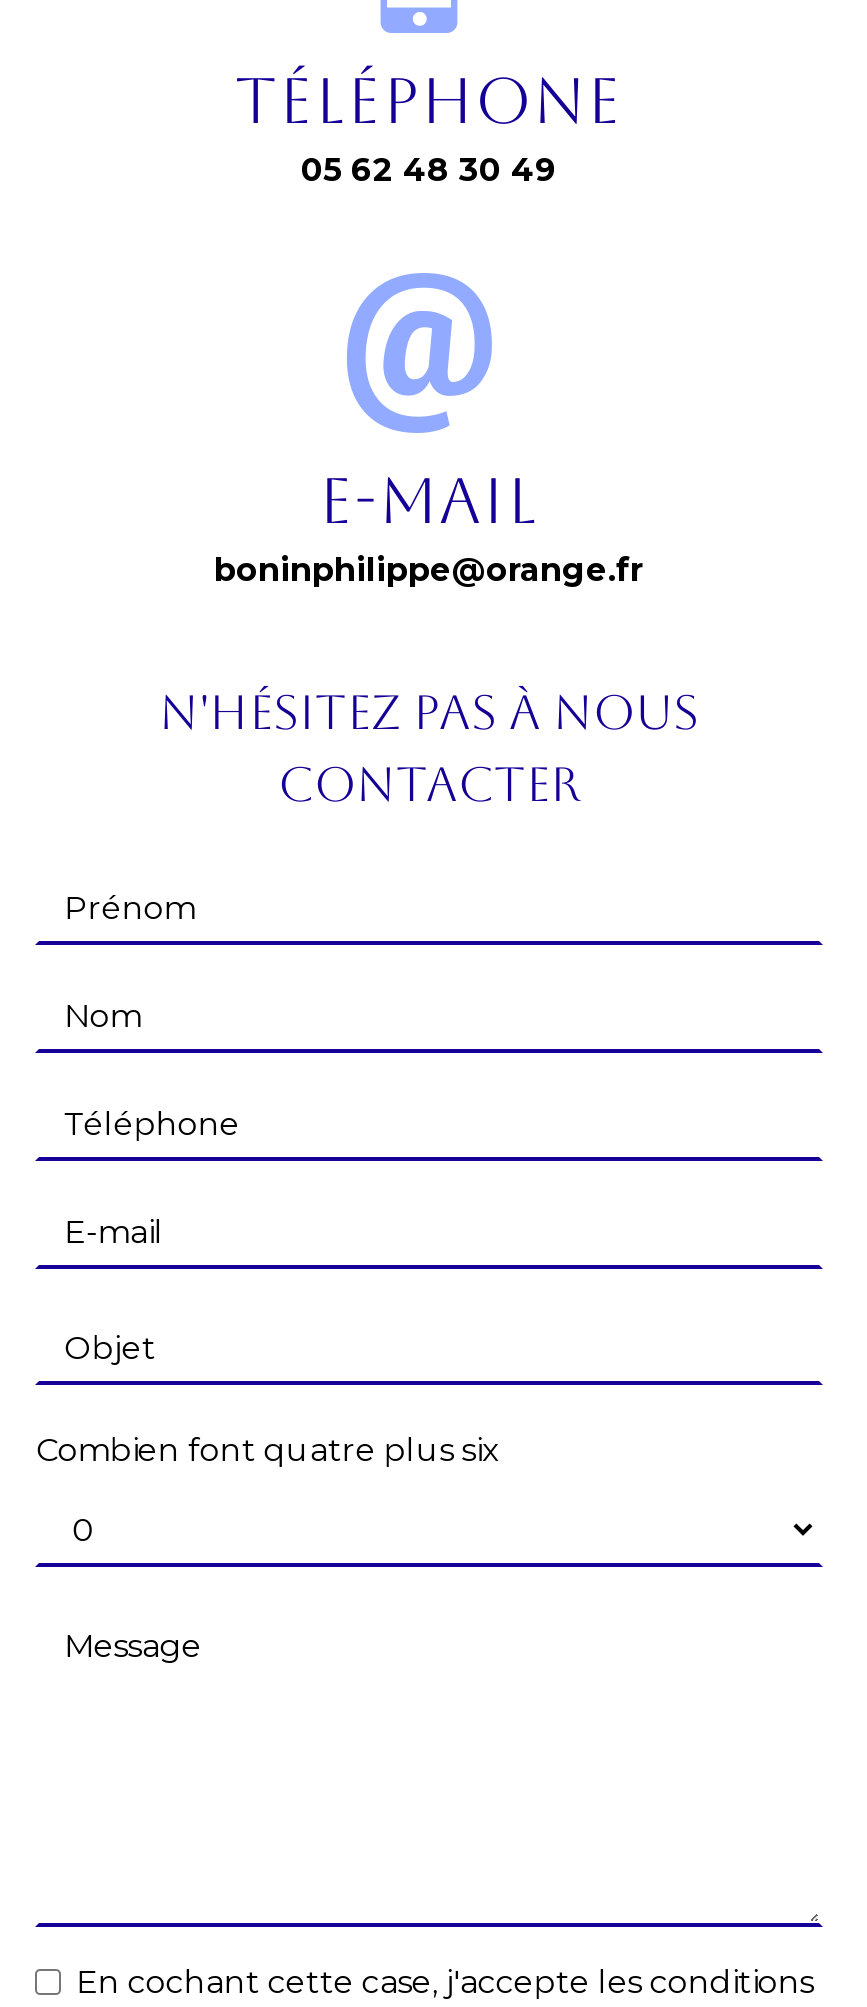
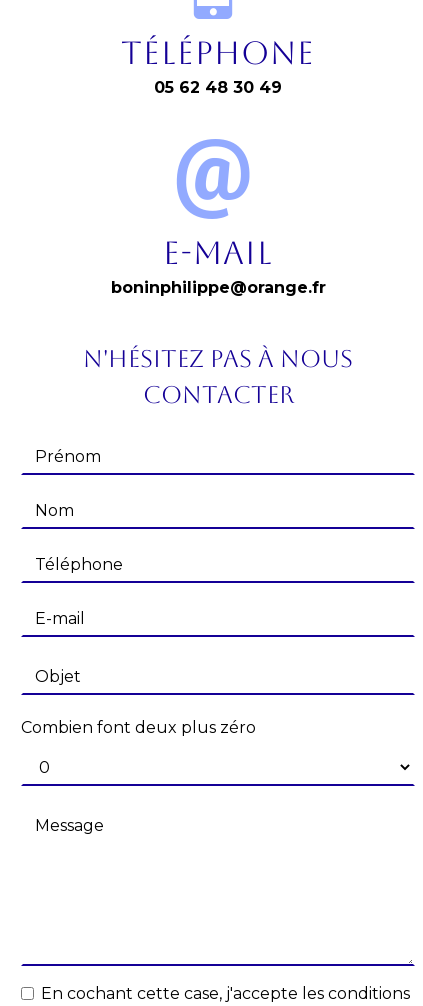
- Combien font quatre plus six
+ Combien font deux plus zéro
